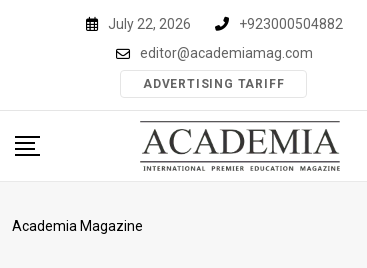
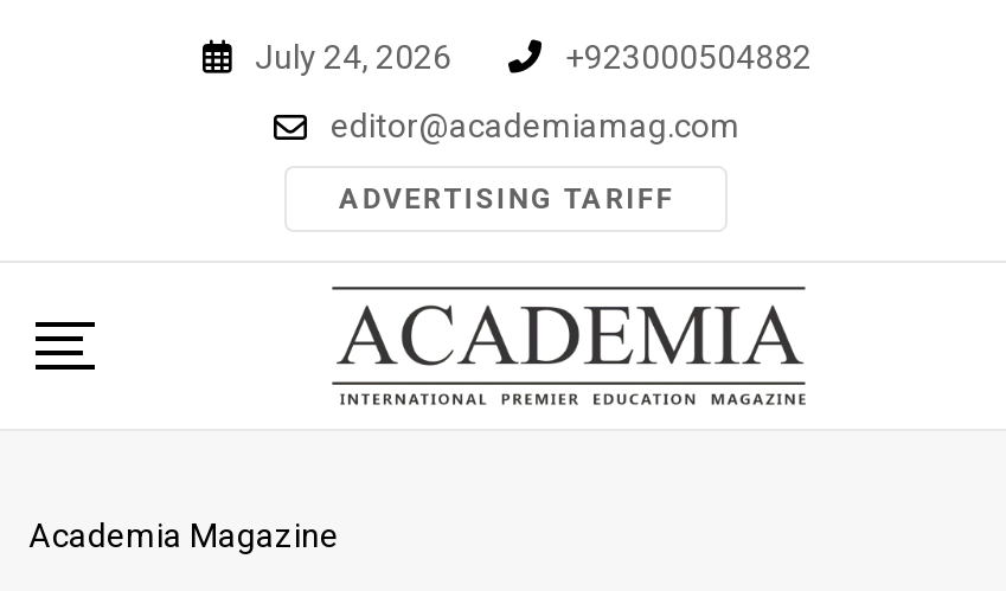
- July 22, 2026
+ July 24, 2026
